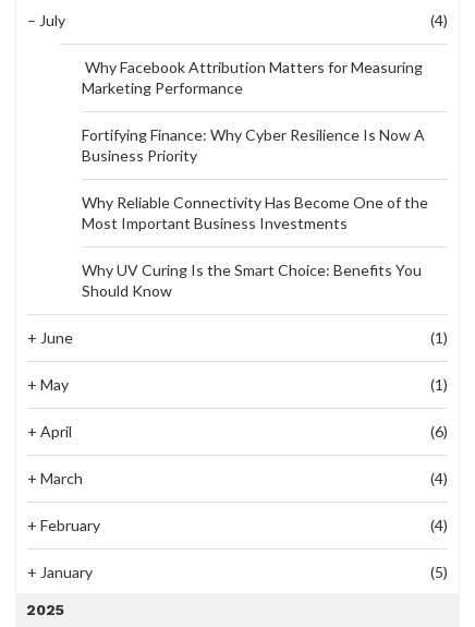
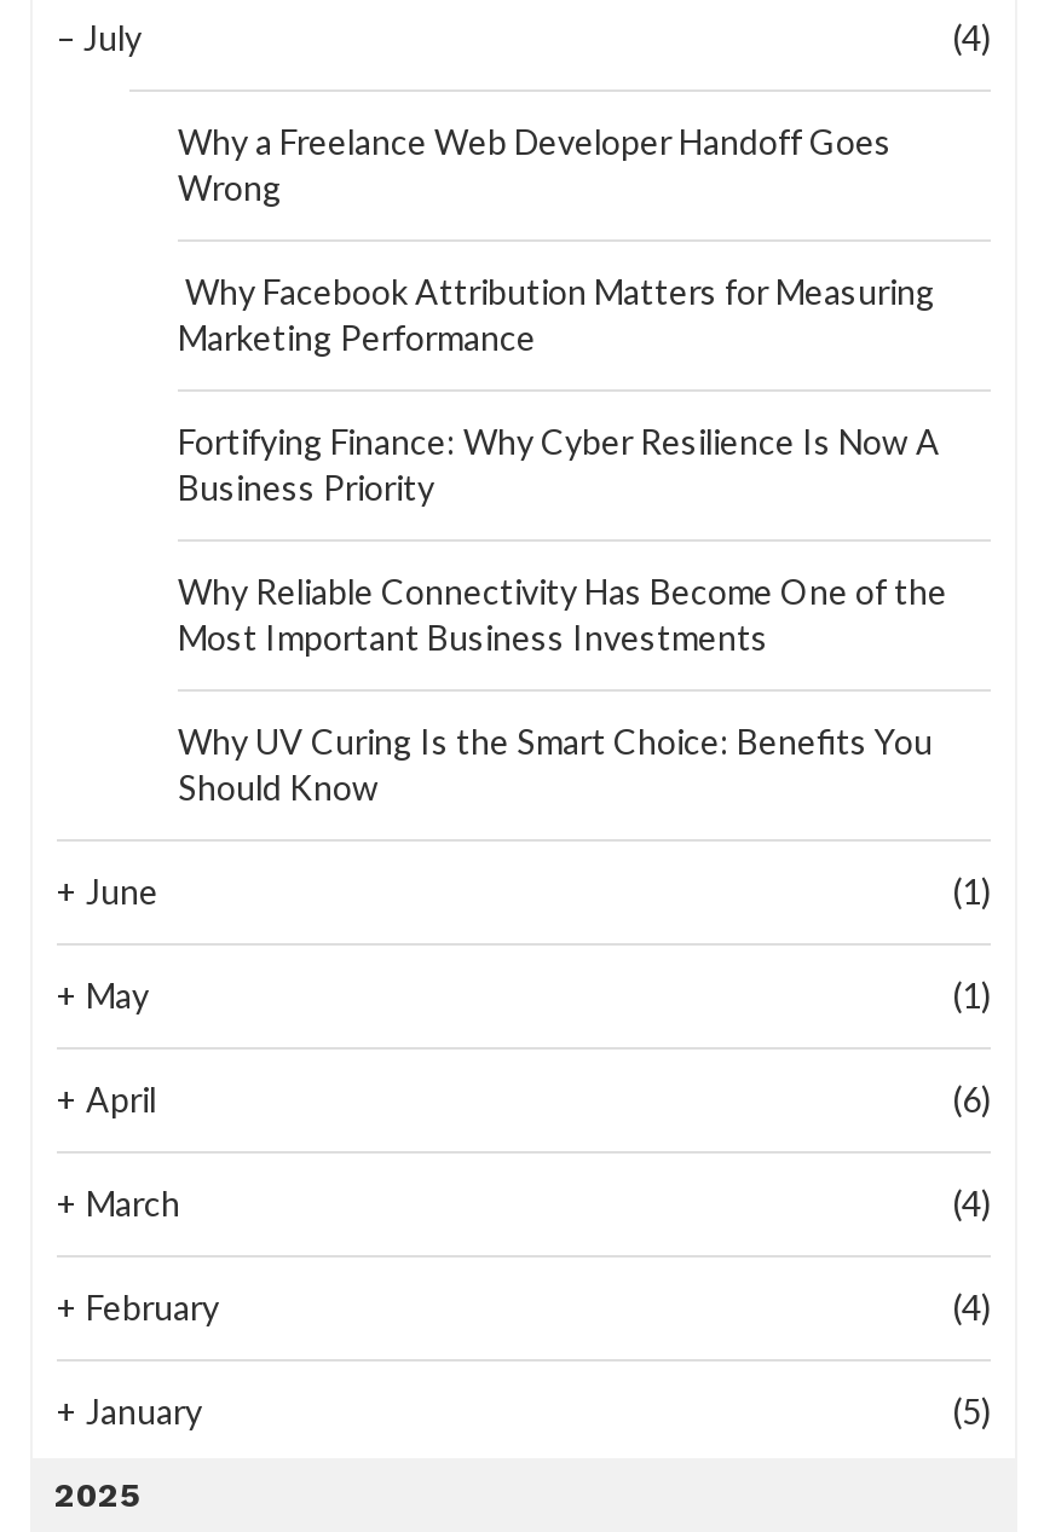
+ Why a Freelance Web Developer Handoff Goes
+ Wrong
